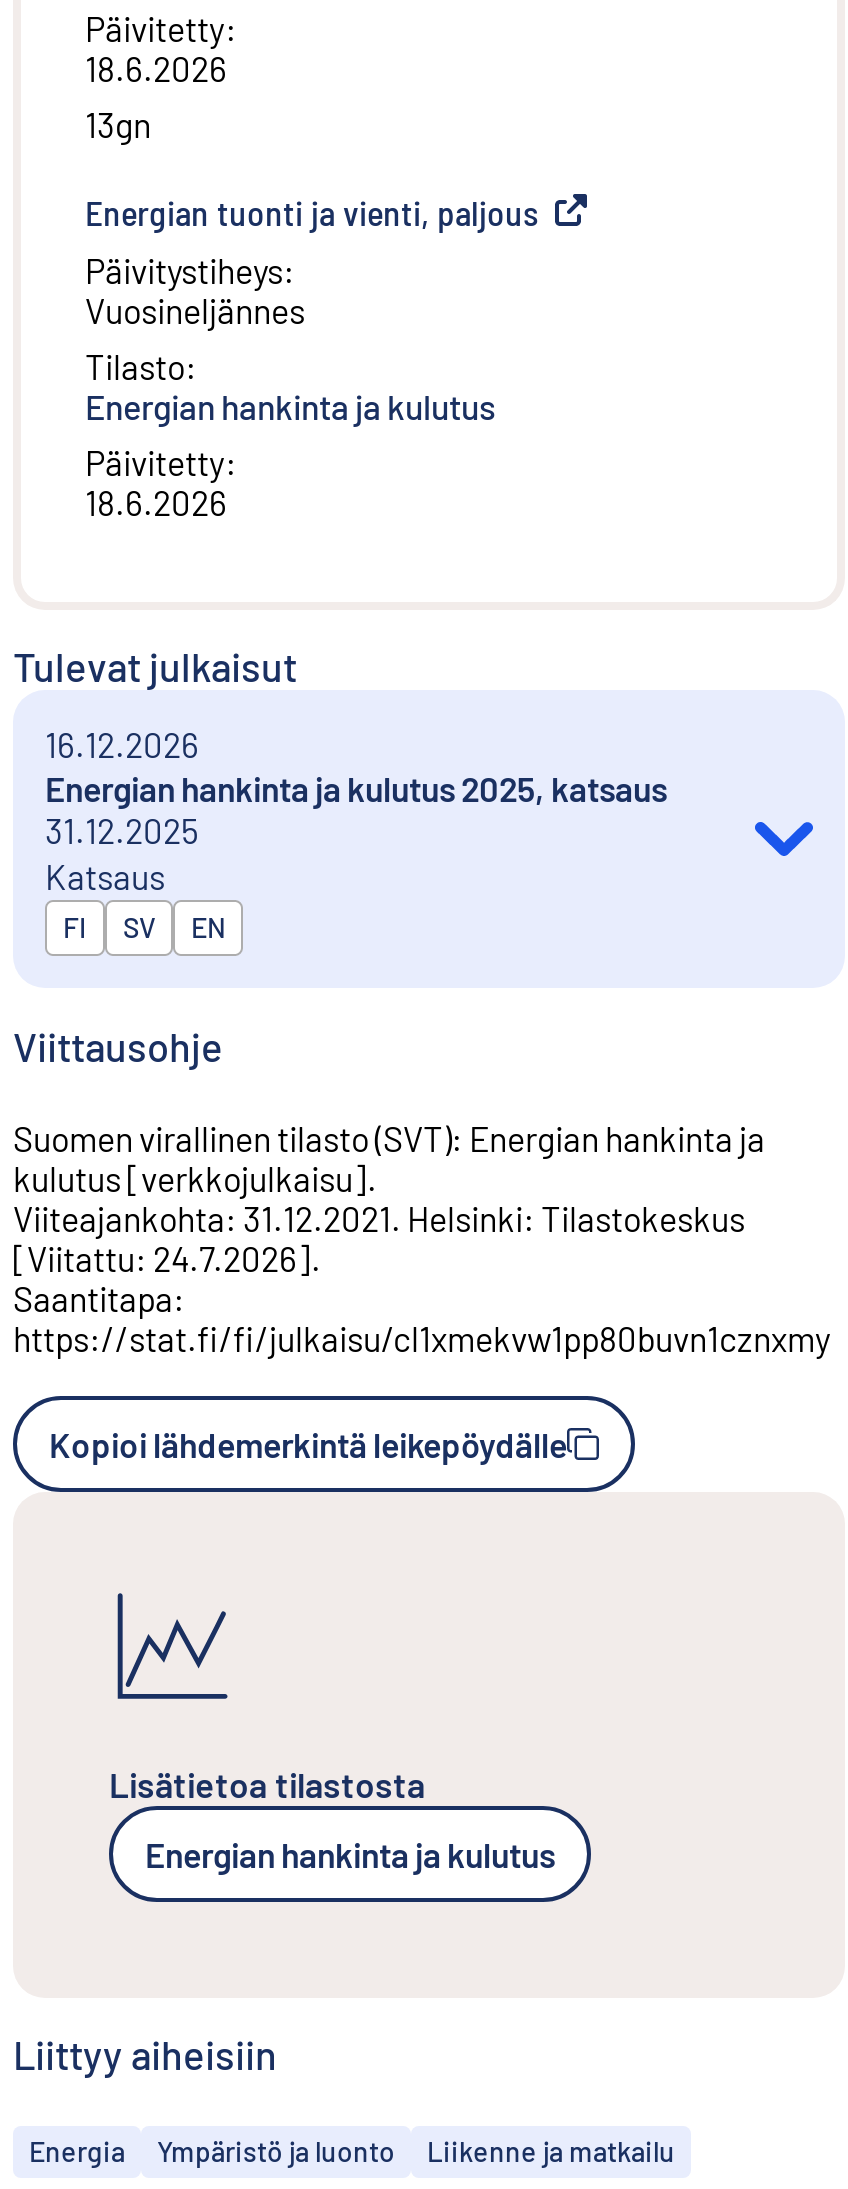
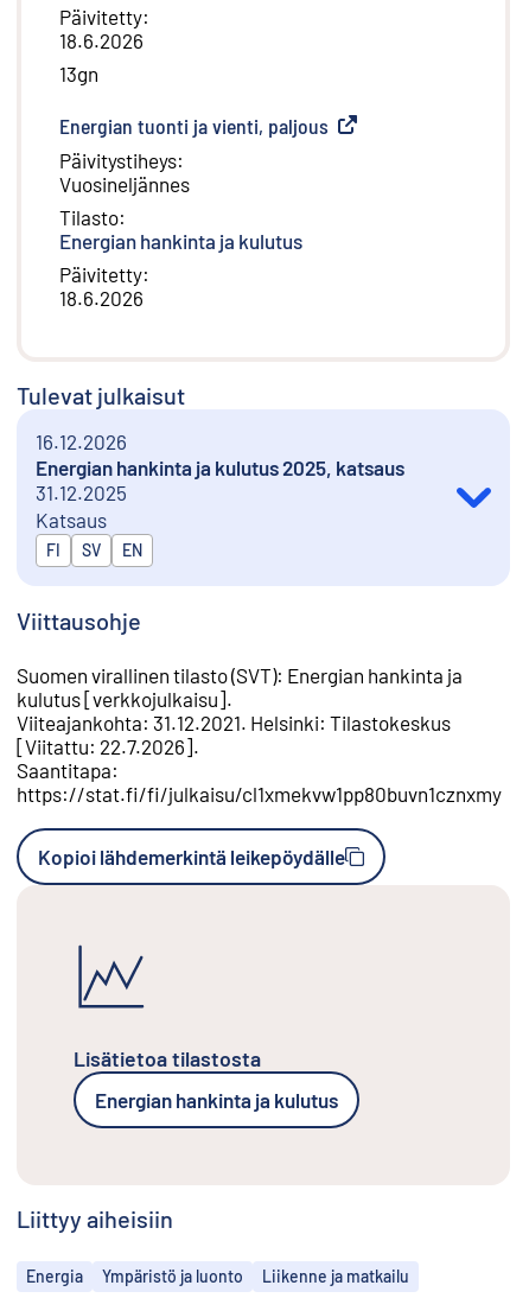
- [Viitattu: 24.7.2026].
+ [Viitattu: 22.7.2026].
